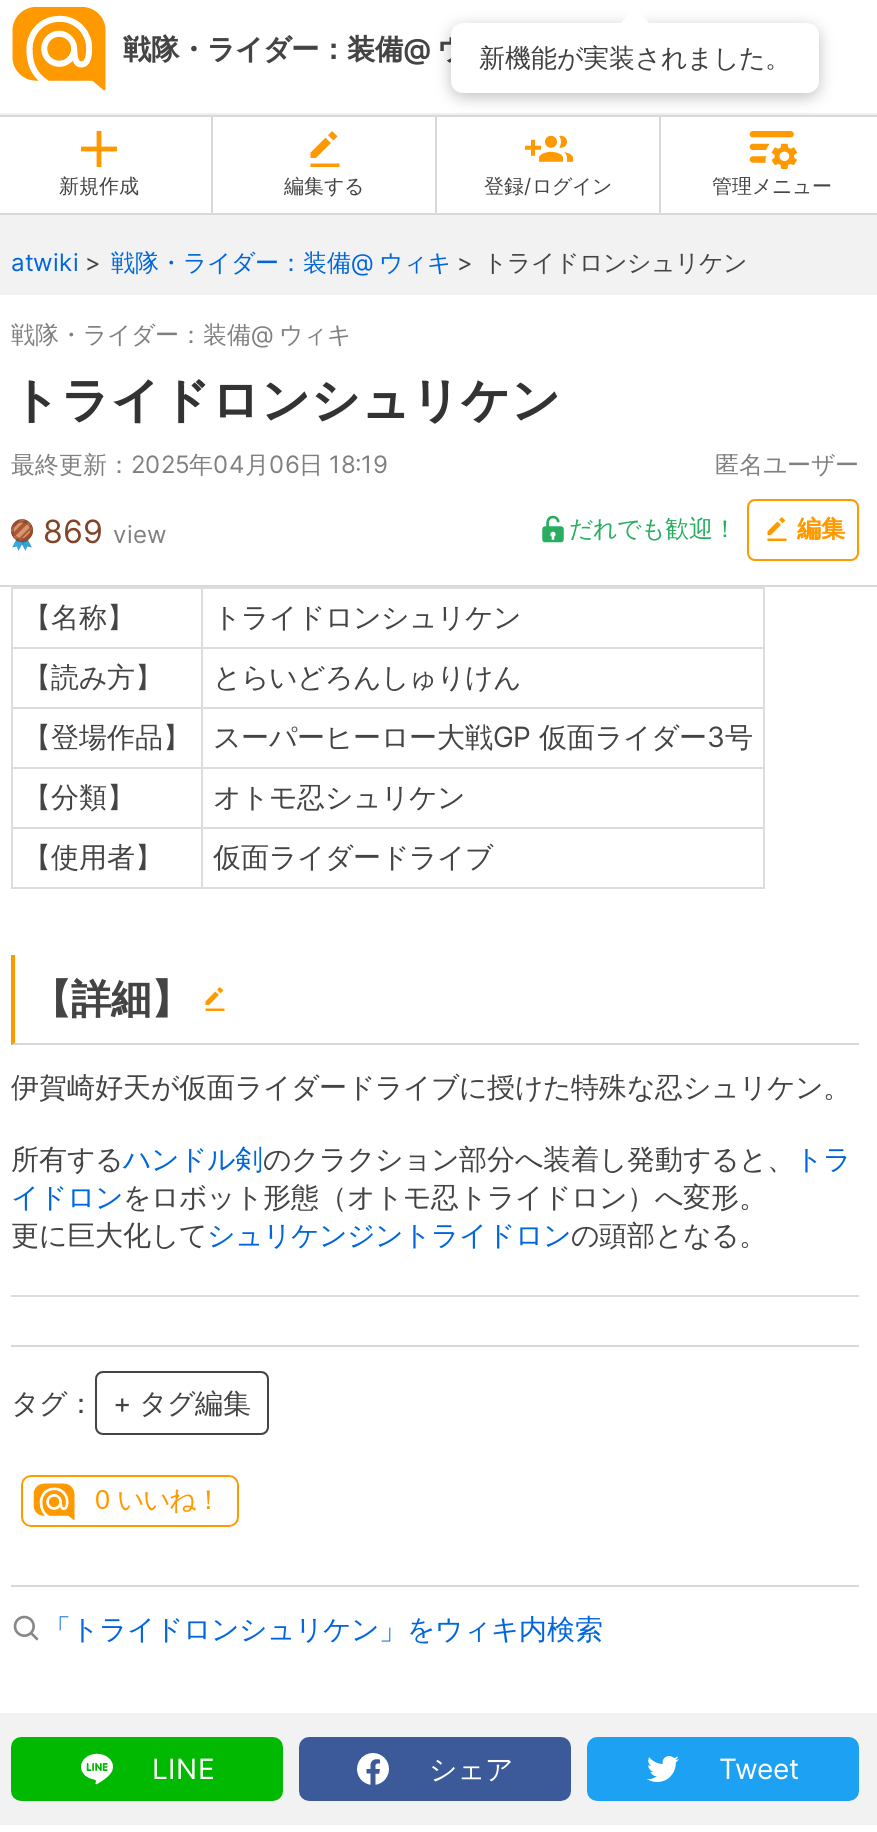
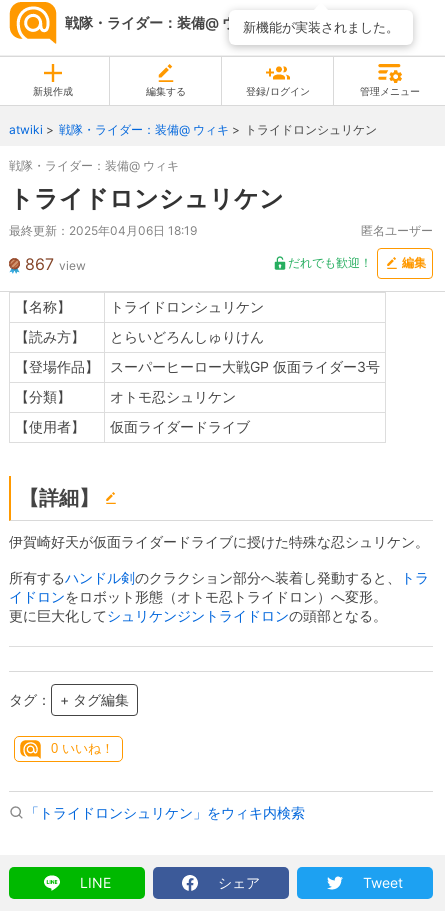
- 869 view
+ 867 view
